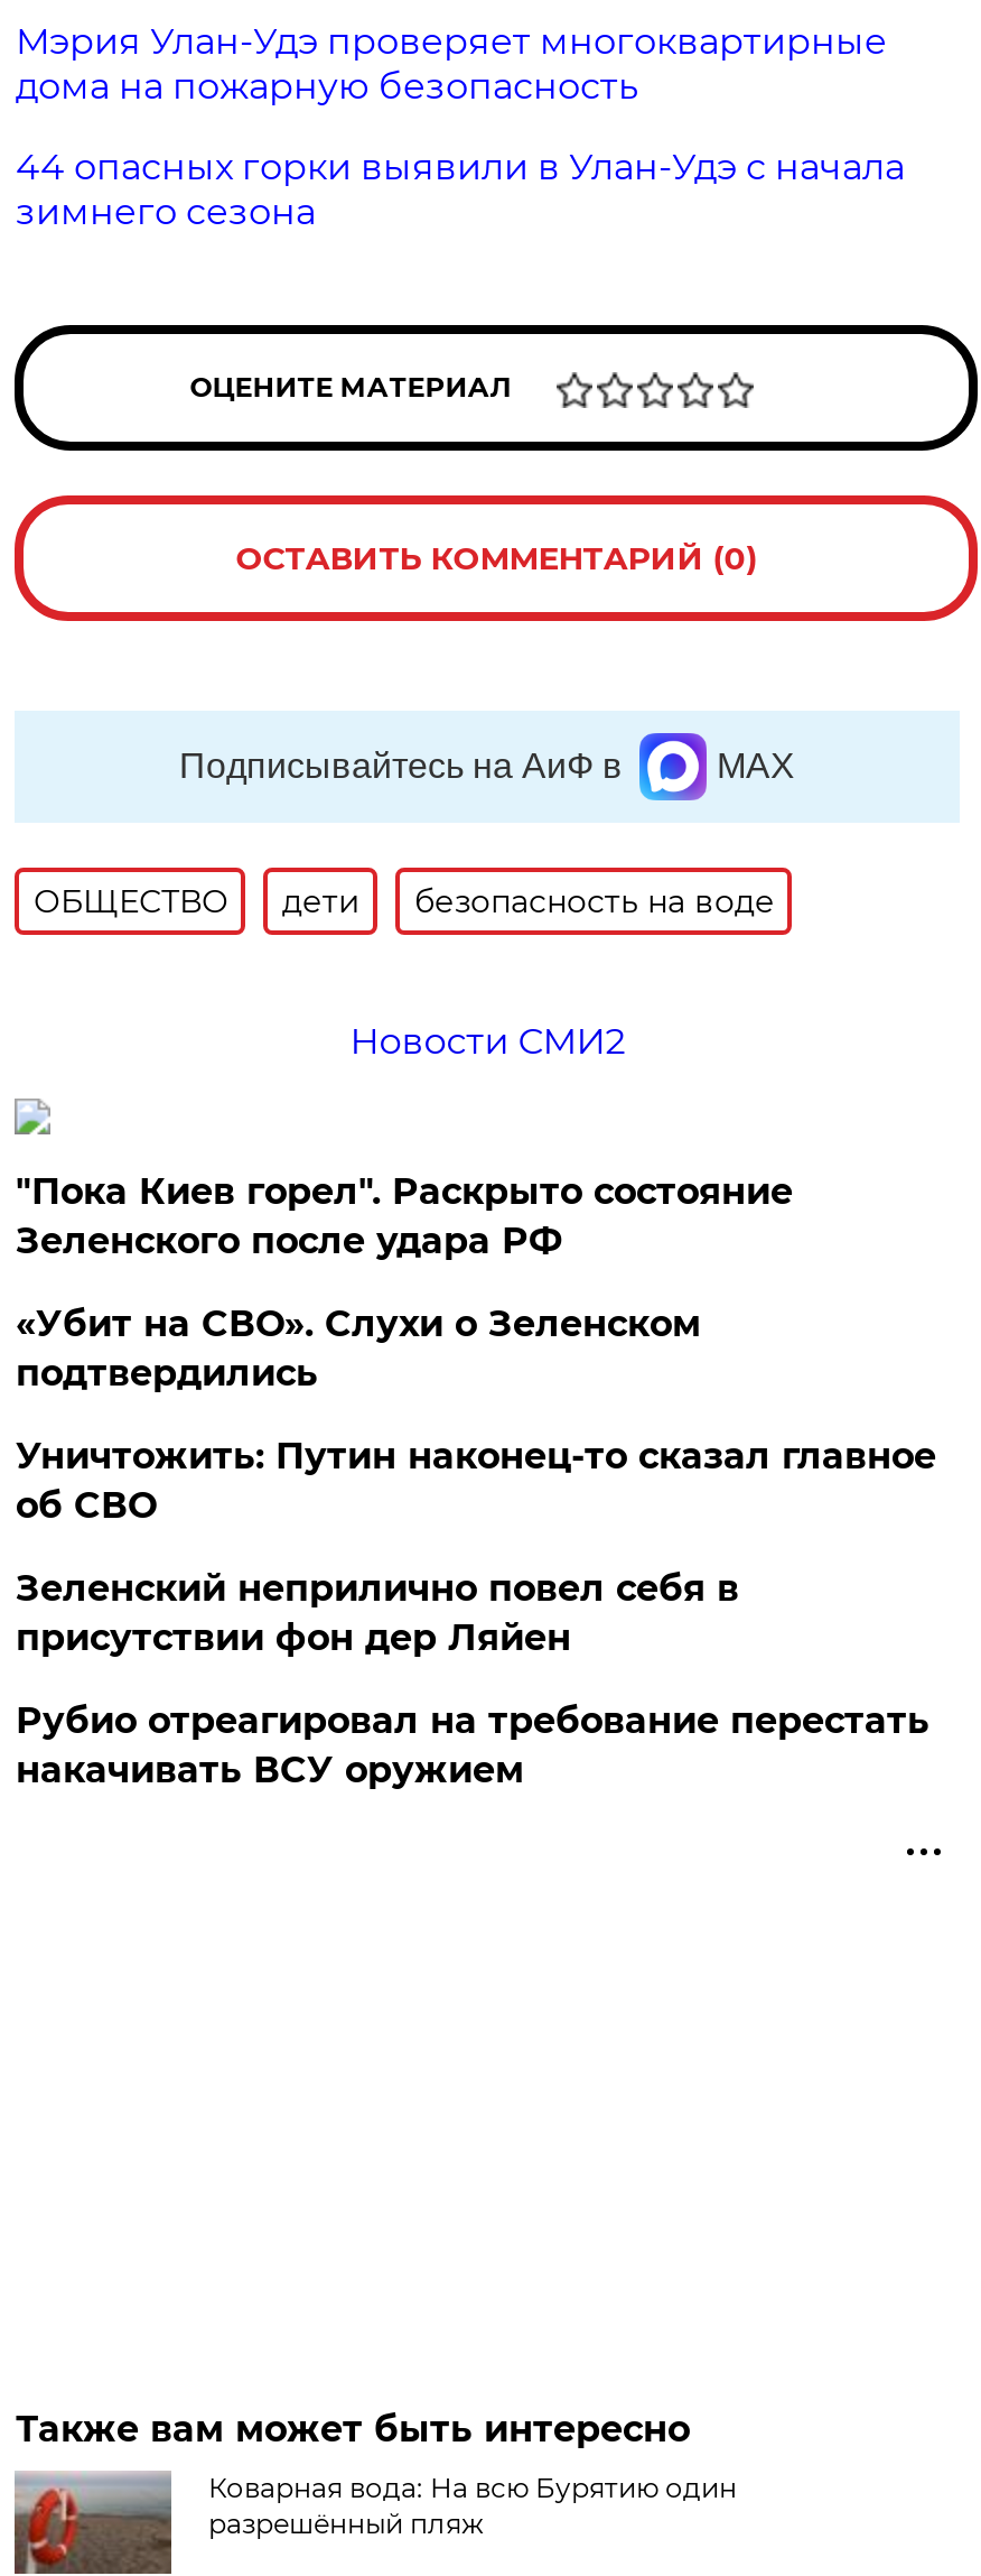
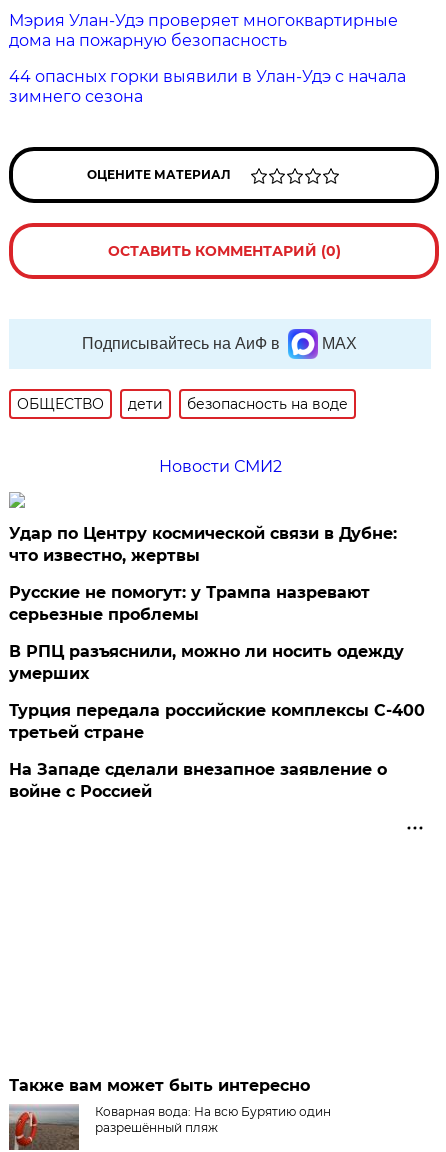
- "Пока Киев горел". Раскрыто состояние
- Зеленского после удара РФ
+ Удар по Центру космической связи в Дубне:
+ что известно, жертвы

- «Убит на СВО». Слухи о Зеленском
- подтвердились
+ Русские не помогут: у Трампа назревают
+ серьезные проблемы

- Уничтожить: Путин наконец-то сказал главное
- об СВО
+ В РПЦ разъяснили, можно ли носить одежду
+ умерших

- Зеленский неприлично повел cебя в
- присутствии фон дер Ляйен
+ Турция передала российские комплексы С-400
+ третьей стране

- Рубио отреагировал на требование перестать
- накачивать ВСУ оружием
+ На Западе сделали внезапное заявление о
+ войне с Россией
